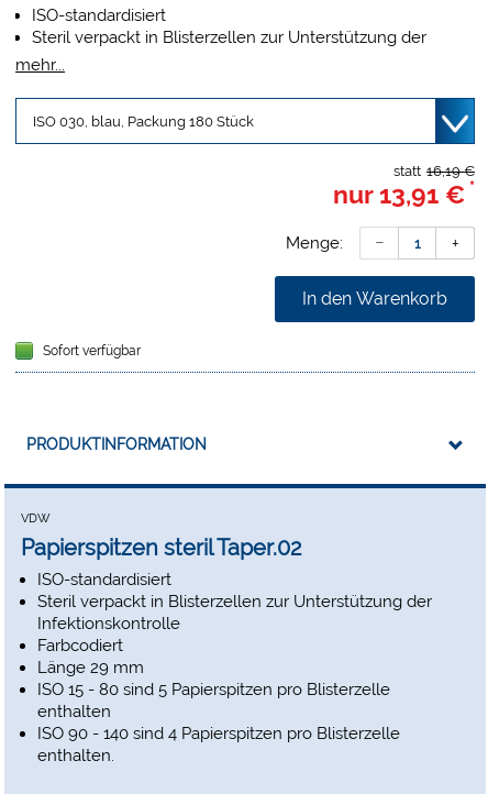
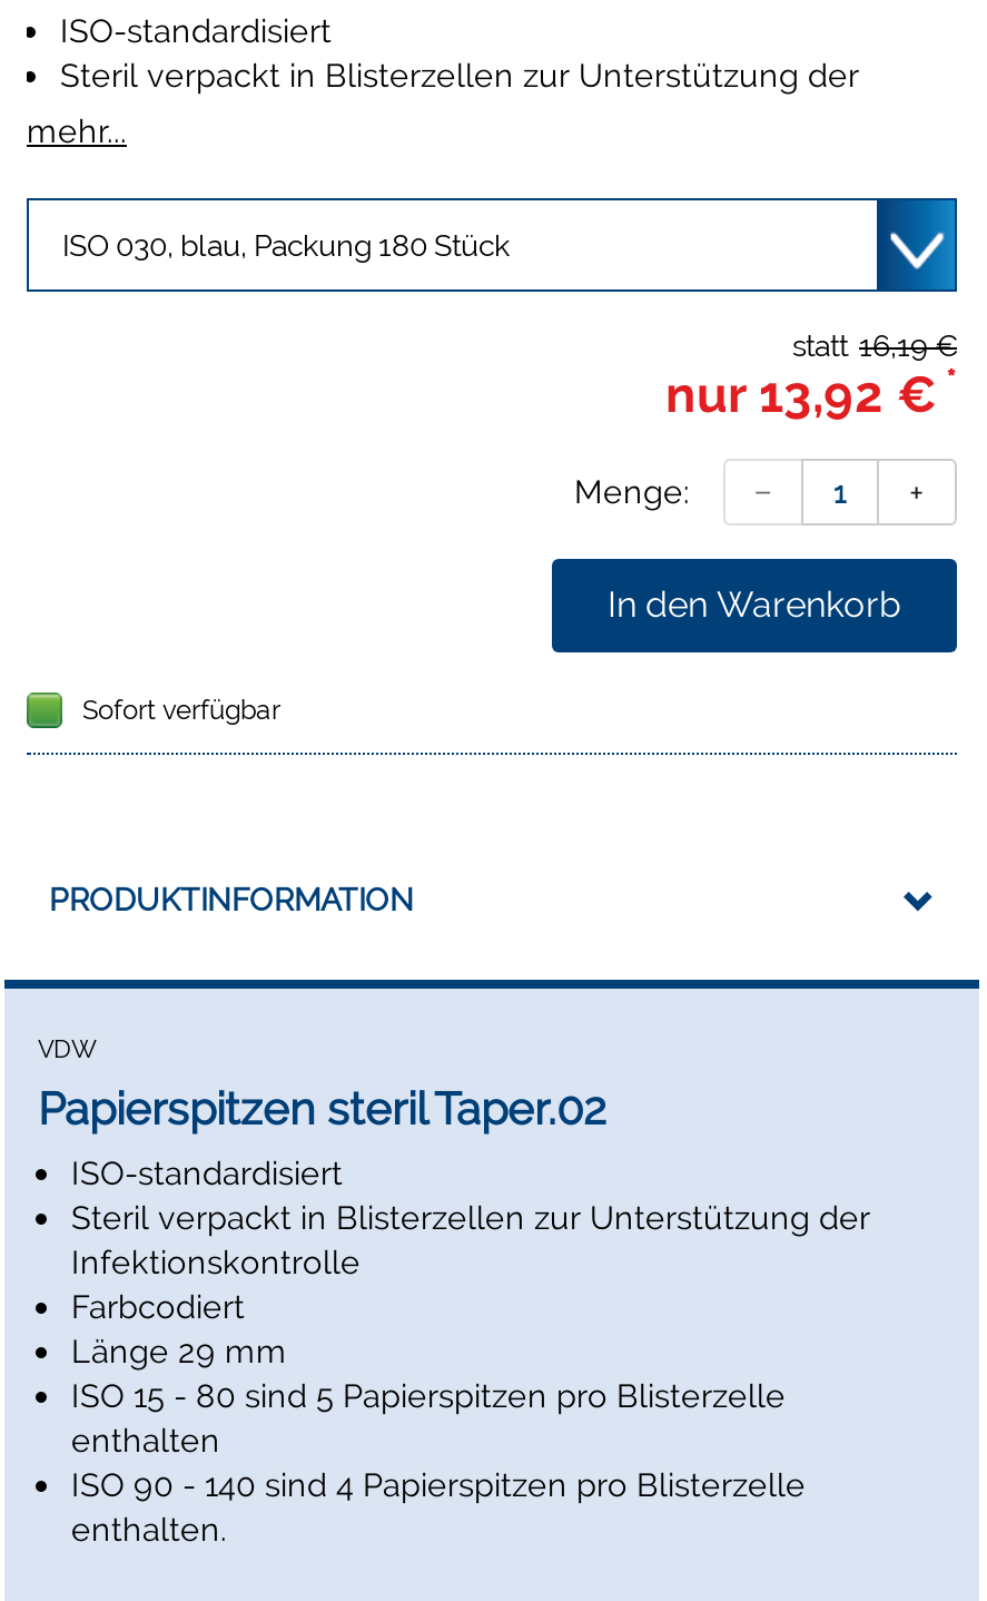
- nur 13,91 €*
+ nur 13,92 €*
